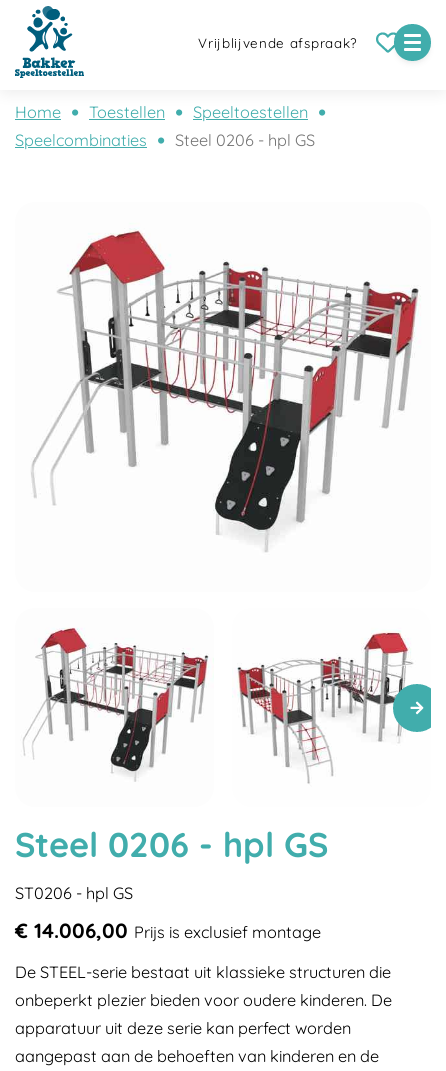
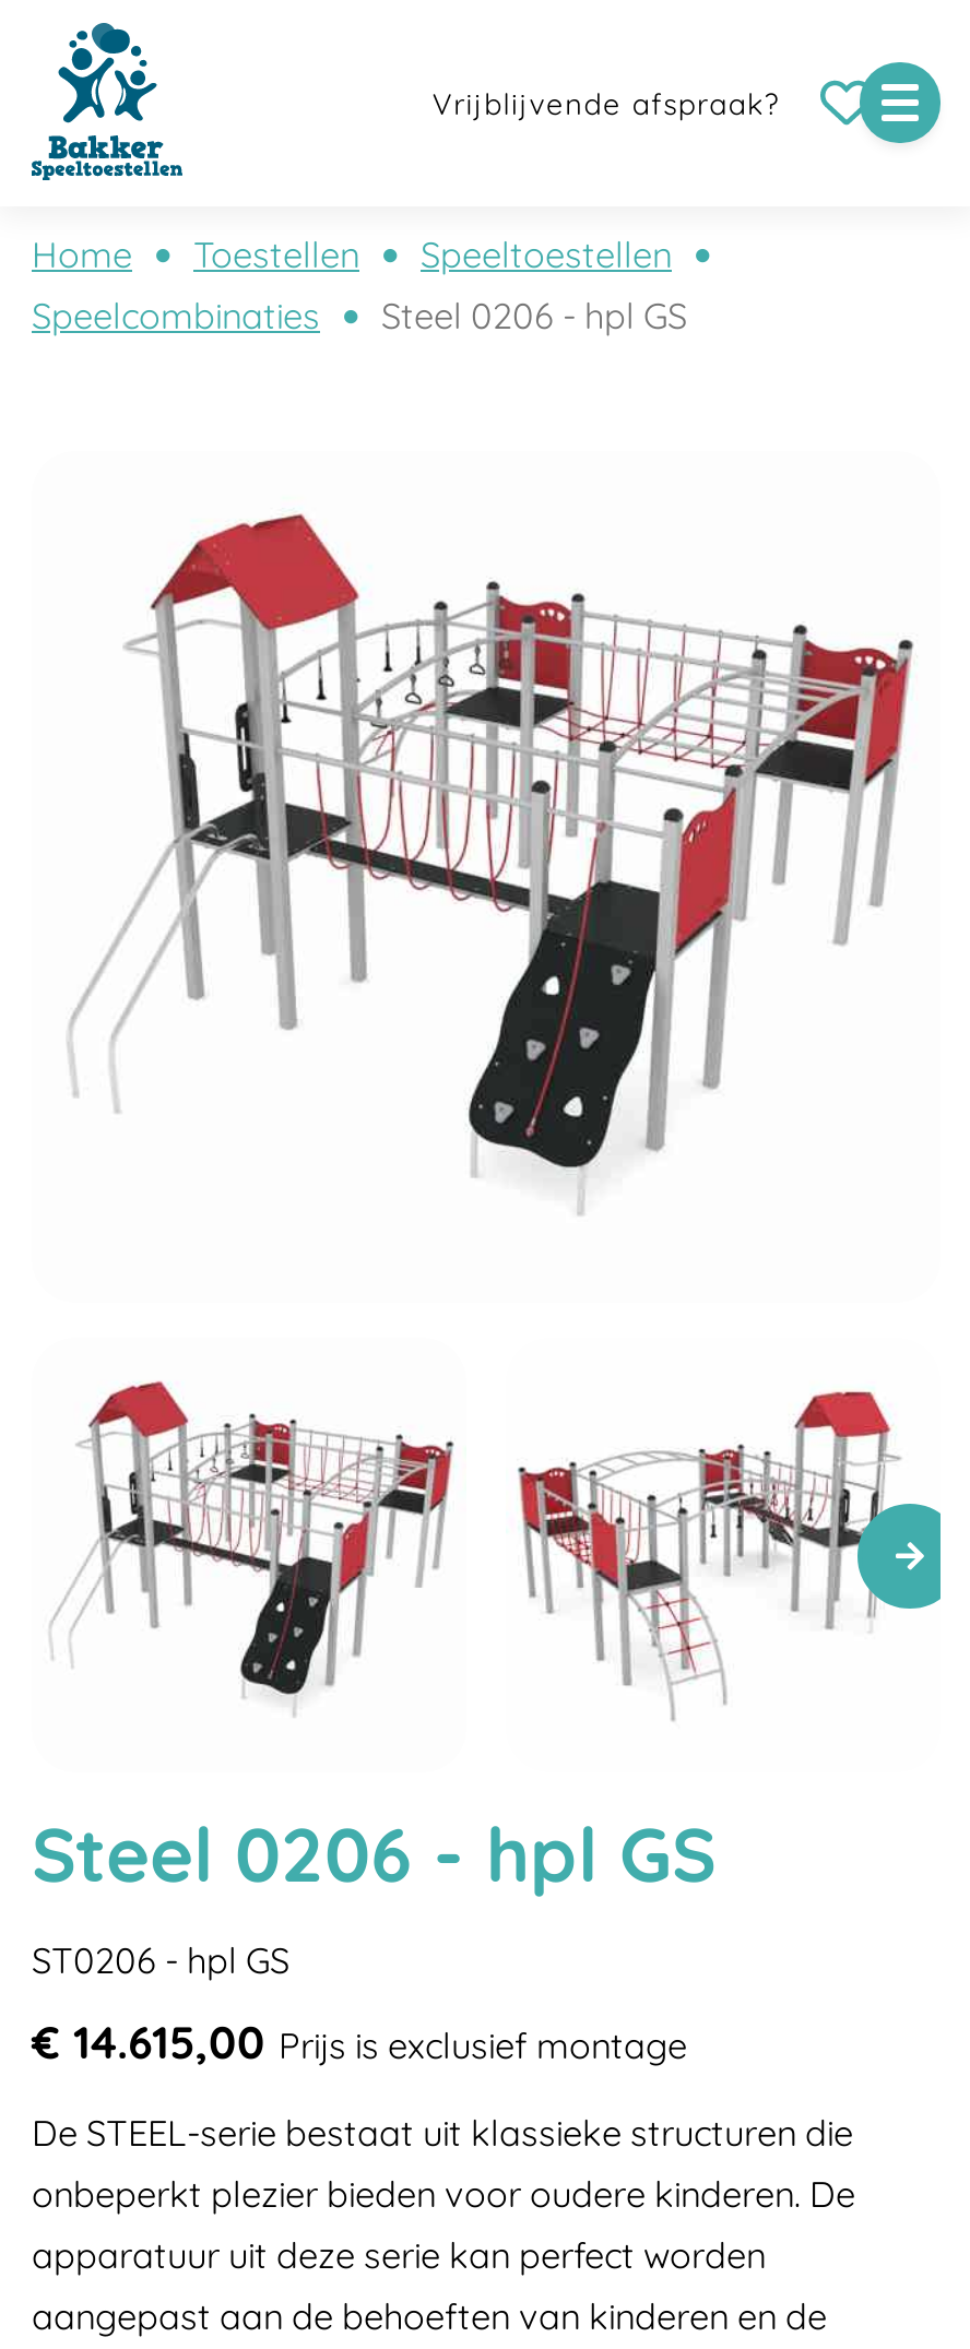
- € 14.006,00 Prijs is exclusief montage
+ € 14.615,00 Prijs is exclusief montage
